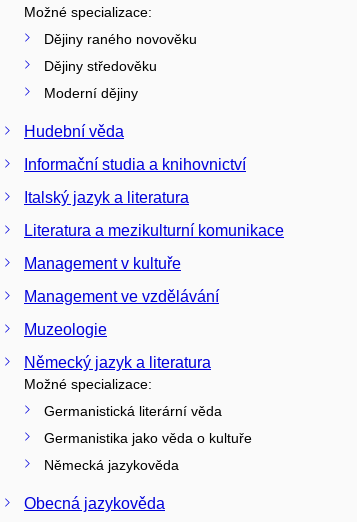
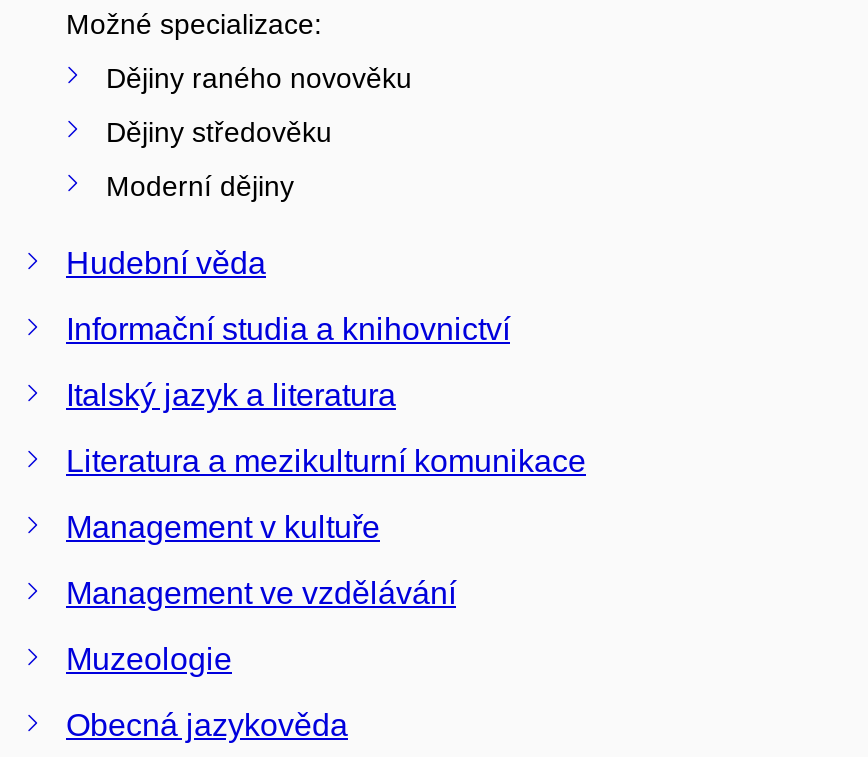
- Německý jazyk a literatura
- Možné specializace:
- Germanistická literární věda
- Germanistika jako věda o kultuře
- Německá jazykověda
